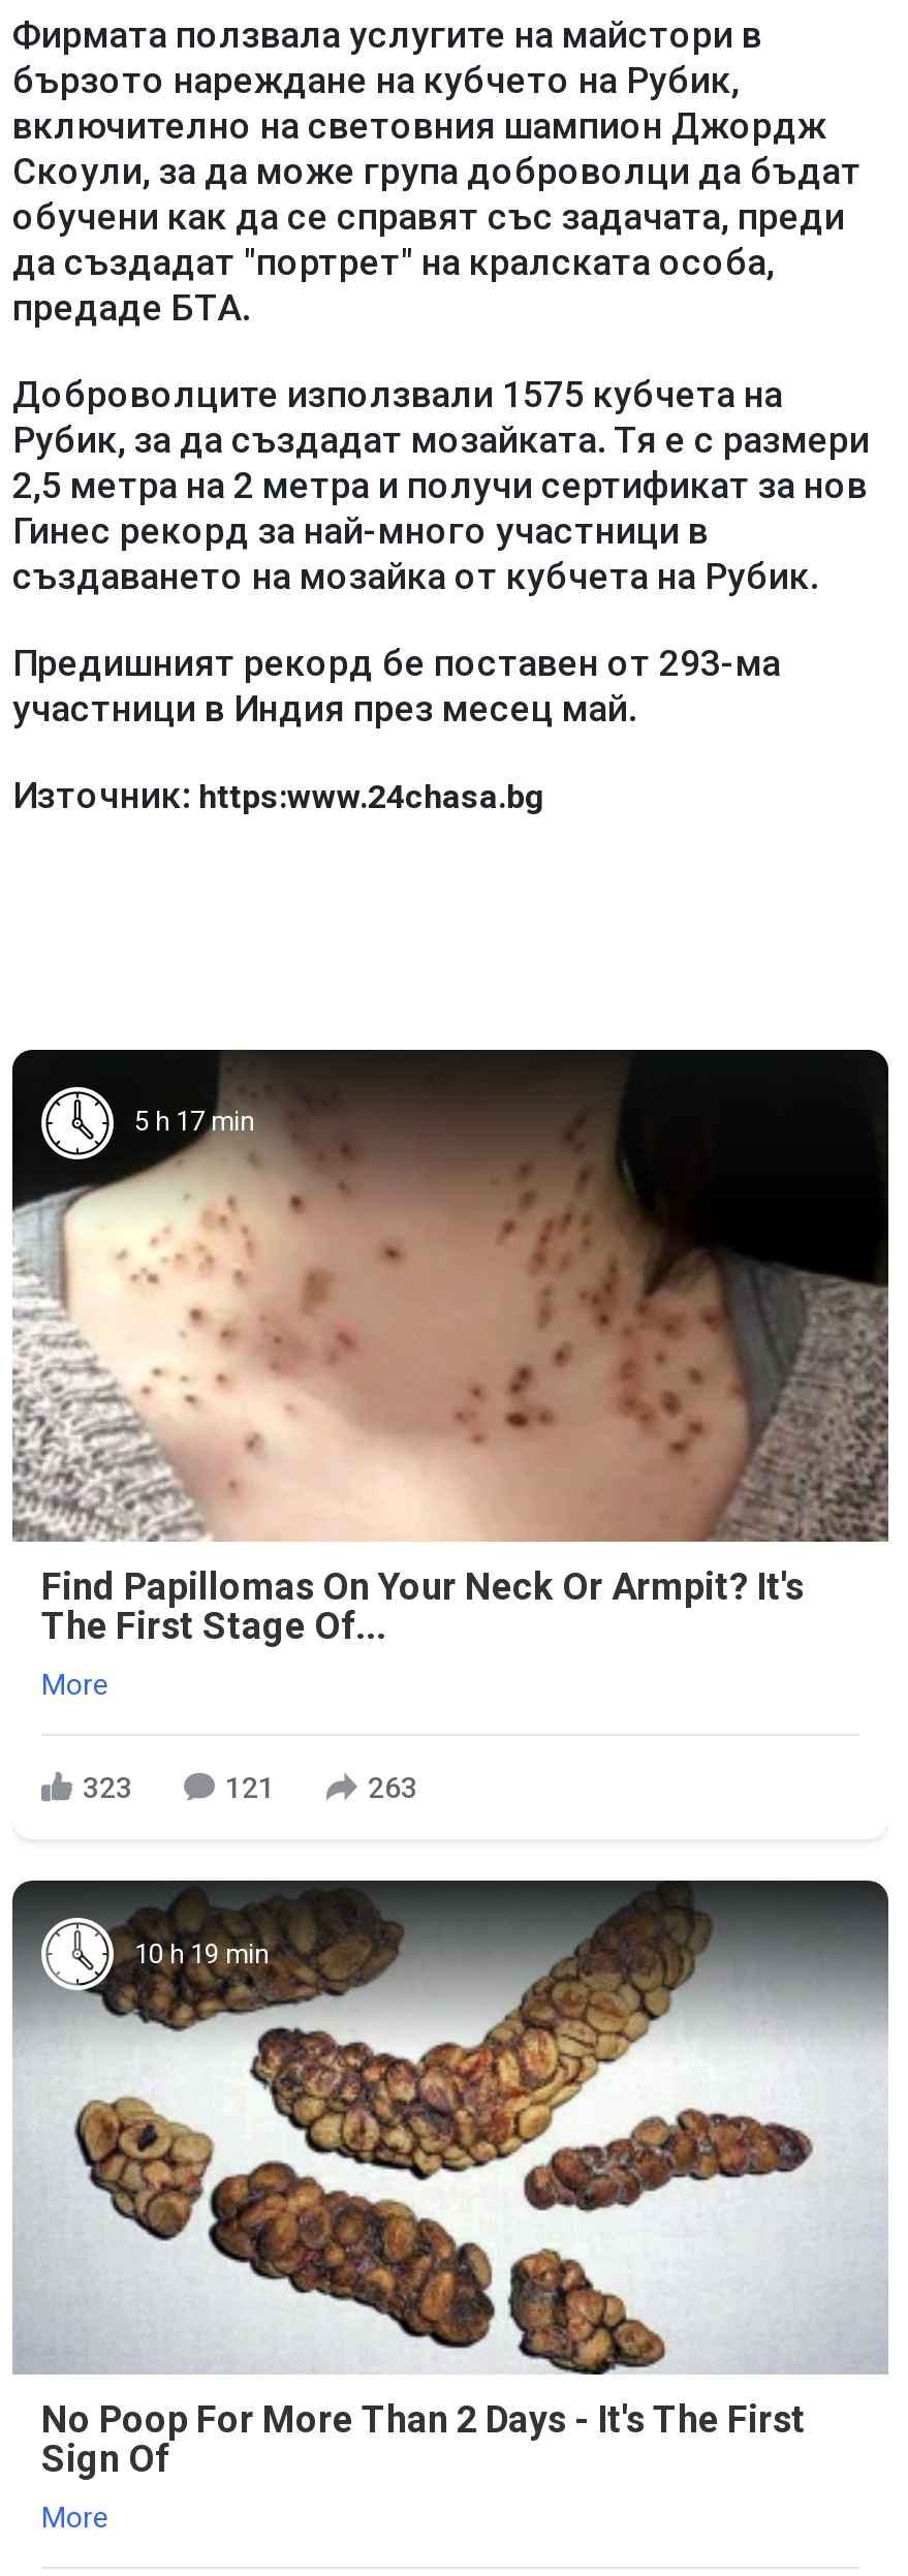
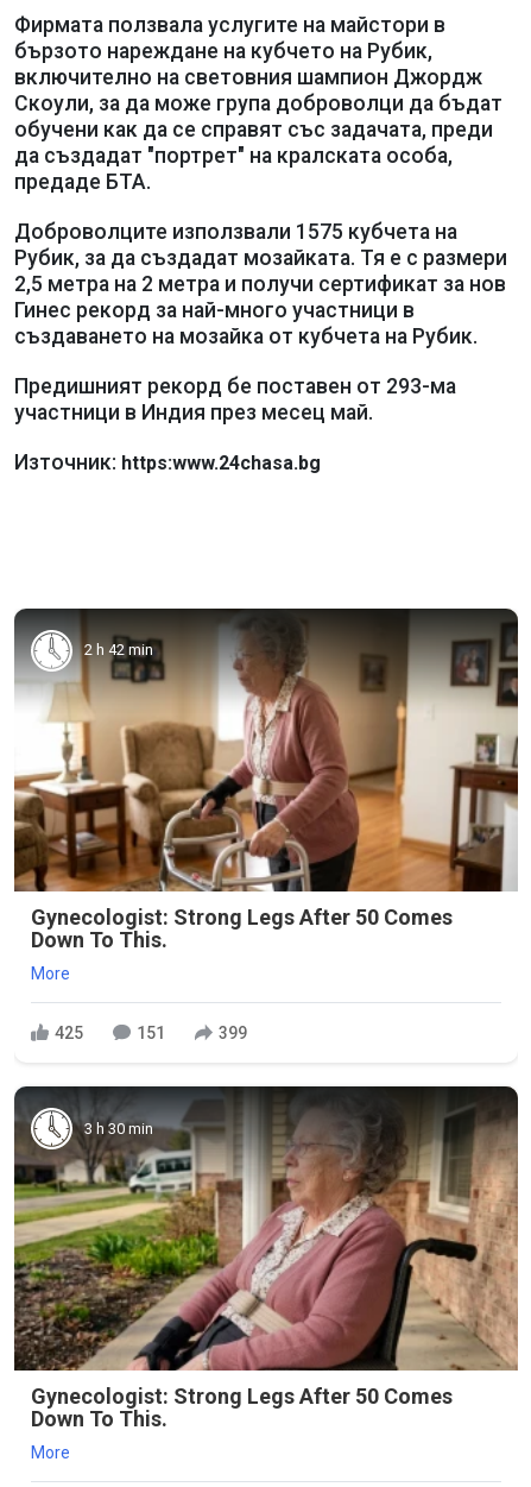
- [image]
- 5 h 17 min
+ [image]
+ 2 h 42 min

- Find Papillomas On Your Neck Or Armpit? It's
- The First Stage Of...
+ Gynecologist: Strong Legs After 50 Comes
+ Down To This.

- 323
- 121
- 263
+ 425
+ 151
+ 399

- [image]
- 10 h 19 min
+ [image]
+ 3 h 30 min

- No Poop For More Than 2 Days - It's The First
- Sign Of
+ Gynecologist: Strong Legs After 50 Comes
+ Down To This.
